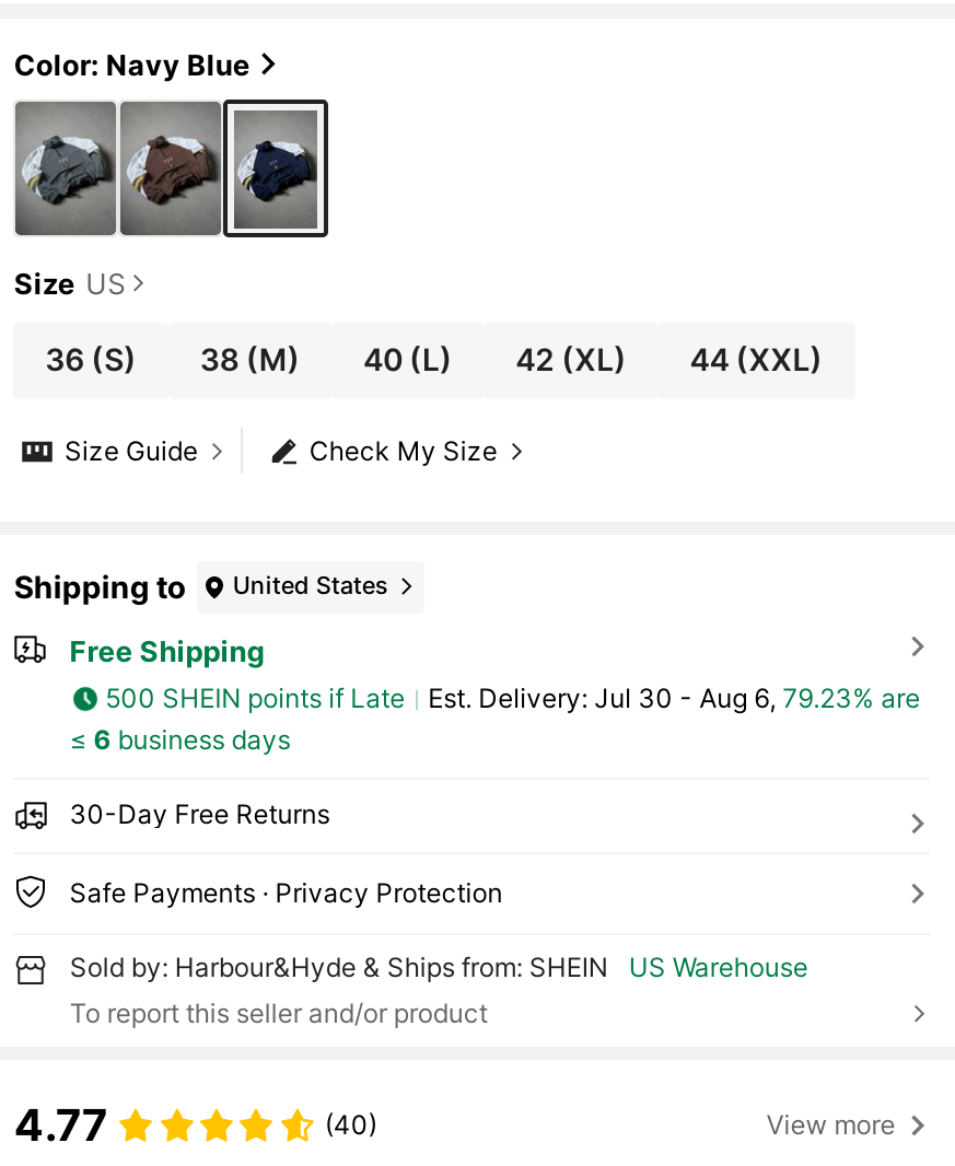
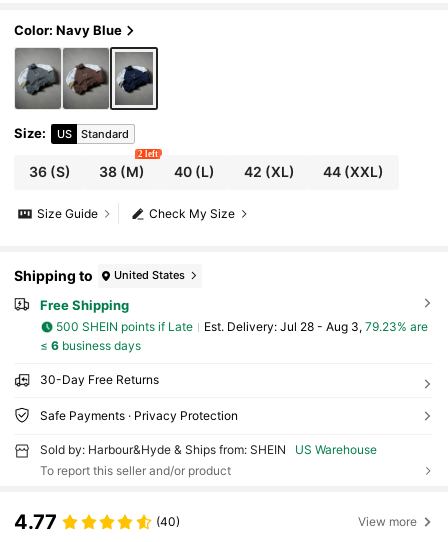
+ 2 left

- Size US
+ Size:
+ US
+ Standard

- Est. Delivery: Jul 30 - Aug 6, 79.23% are
+ Est. Delivery: Jul 28 - Aug 3, 79.23% are
